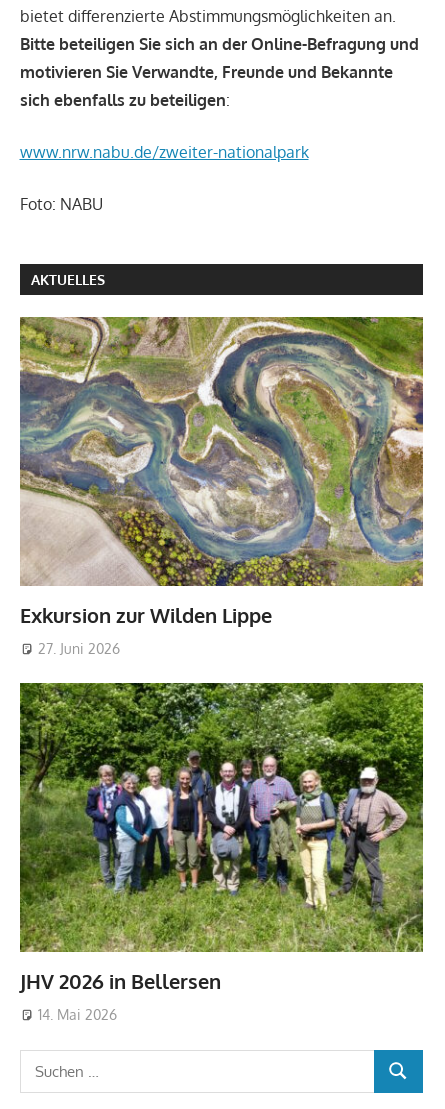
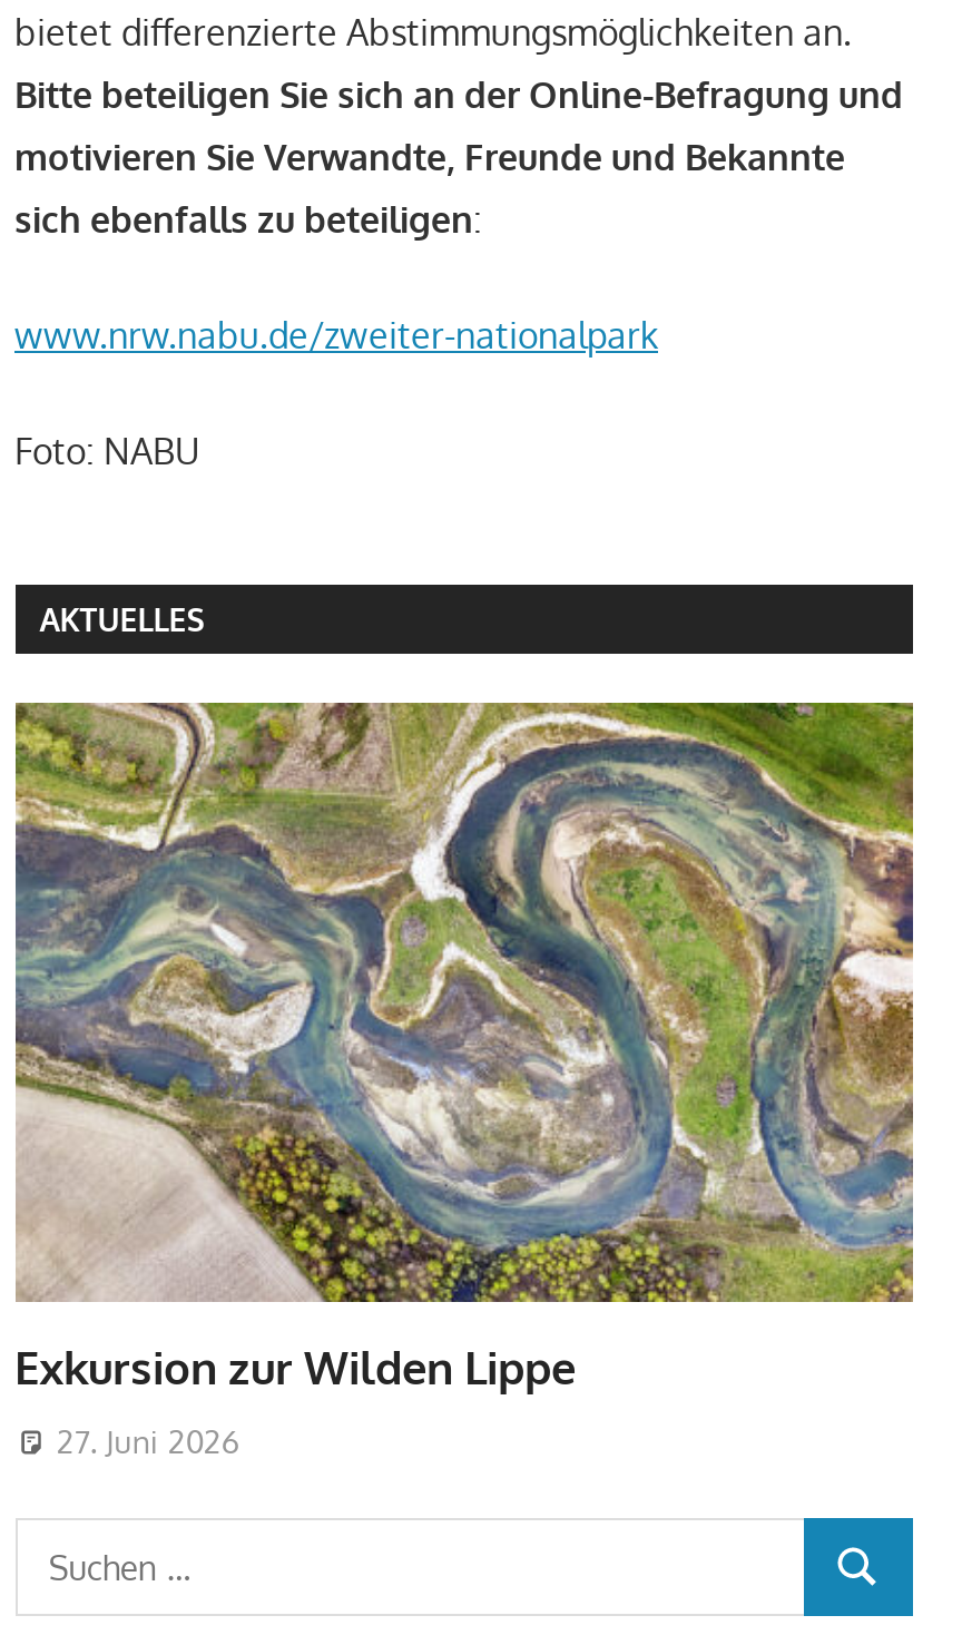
- [image]
- JHV 2026 in Bellersen
- 14. Mai 2026
